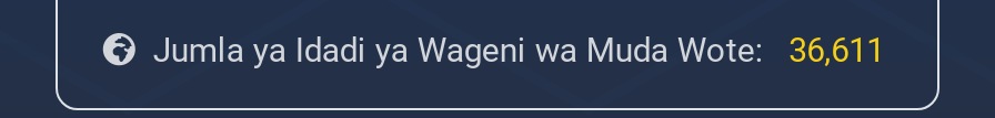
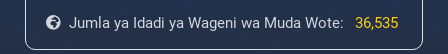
- Jumla ya Idadi ya Wageni wa Muda Wote: 36,611
+ Jumla ya Idadi ya Wageni wa Muda Wote: 36,535
